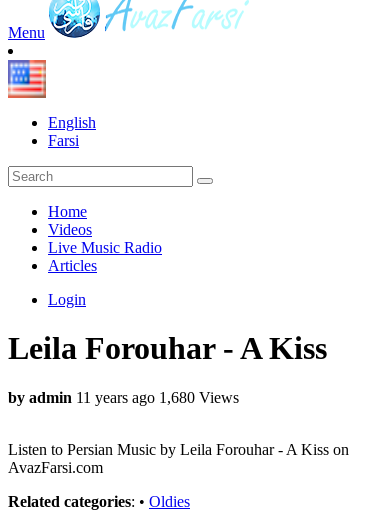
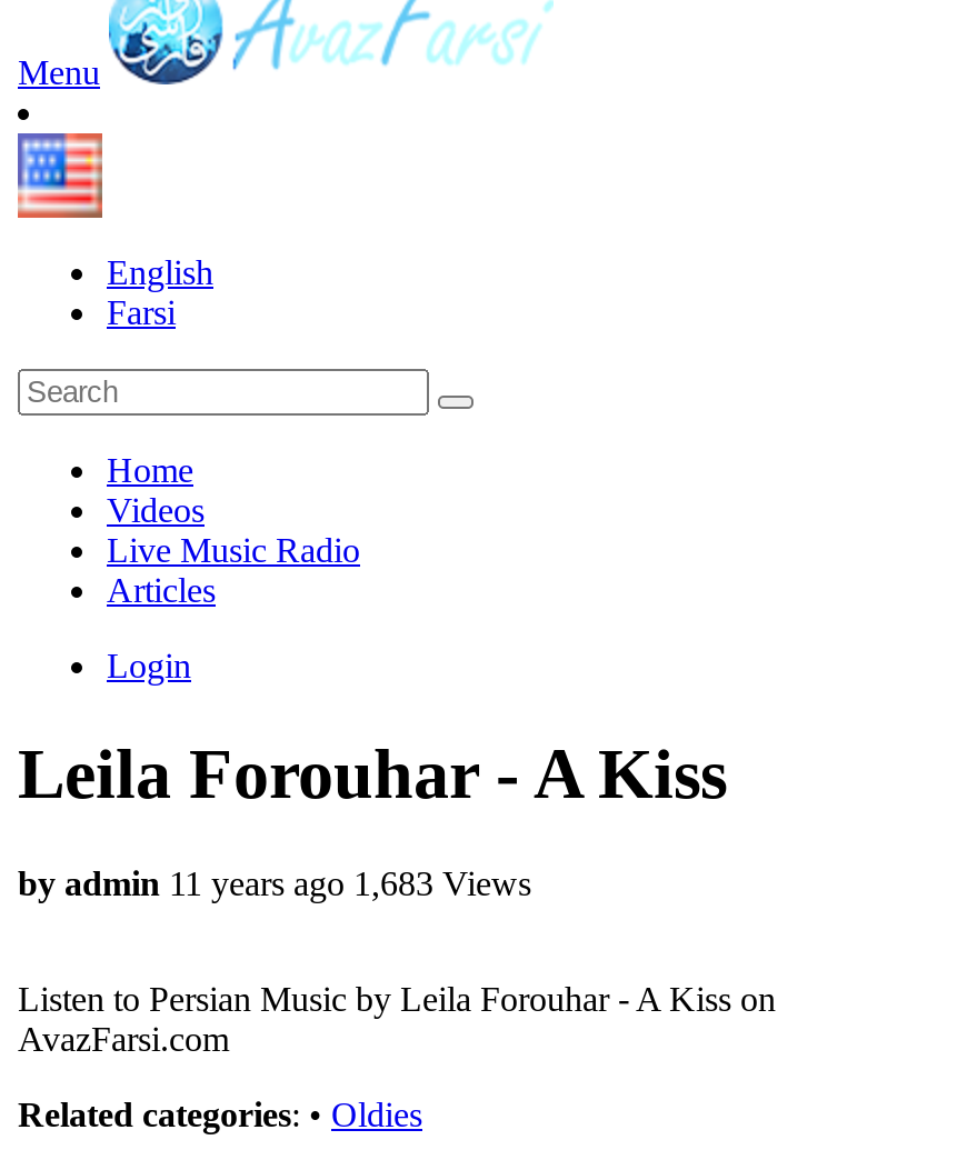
- by admin 11 years ago 1,680 Views
+ by admin 11 years ago 1,683 Views
